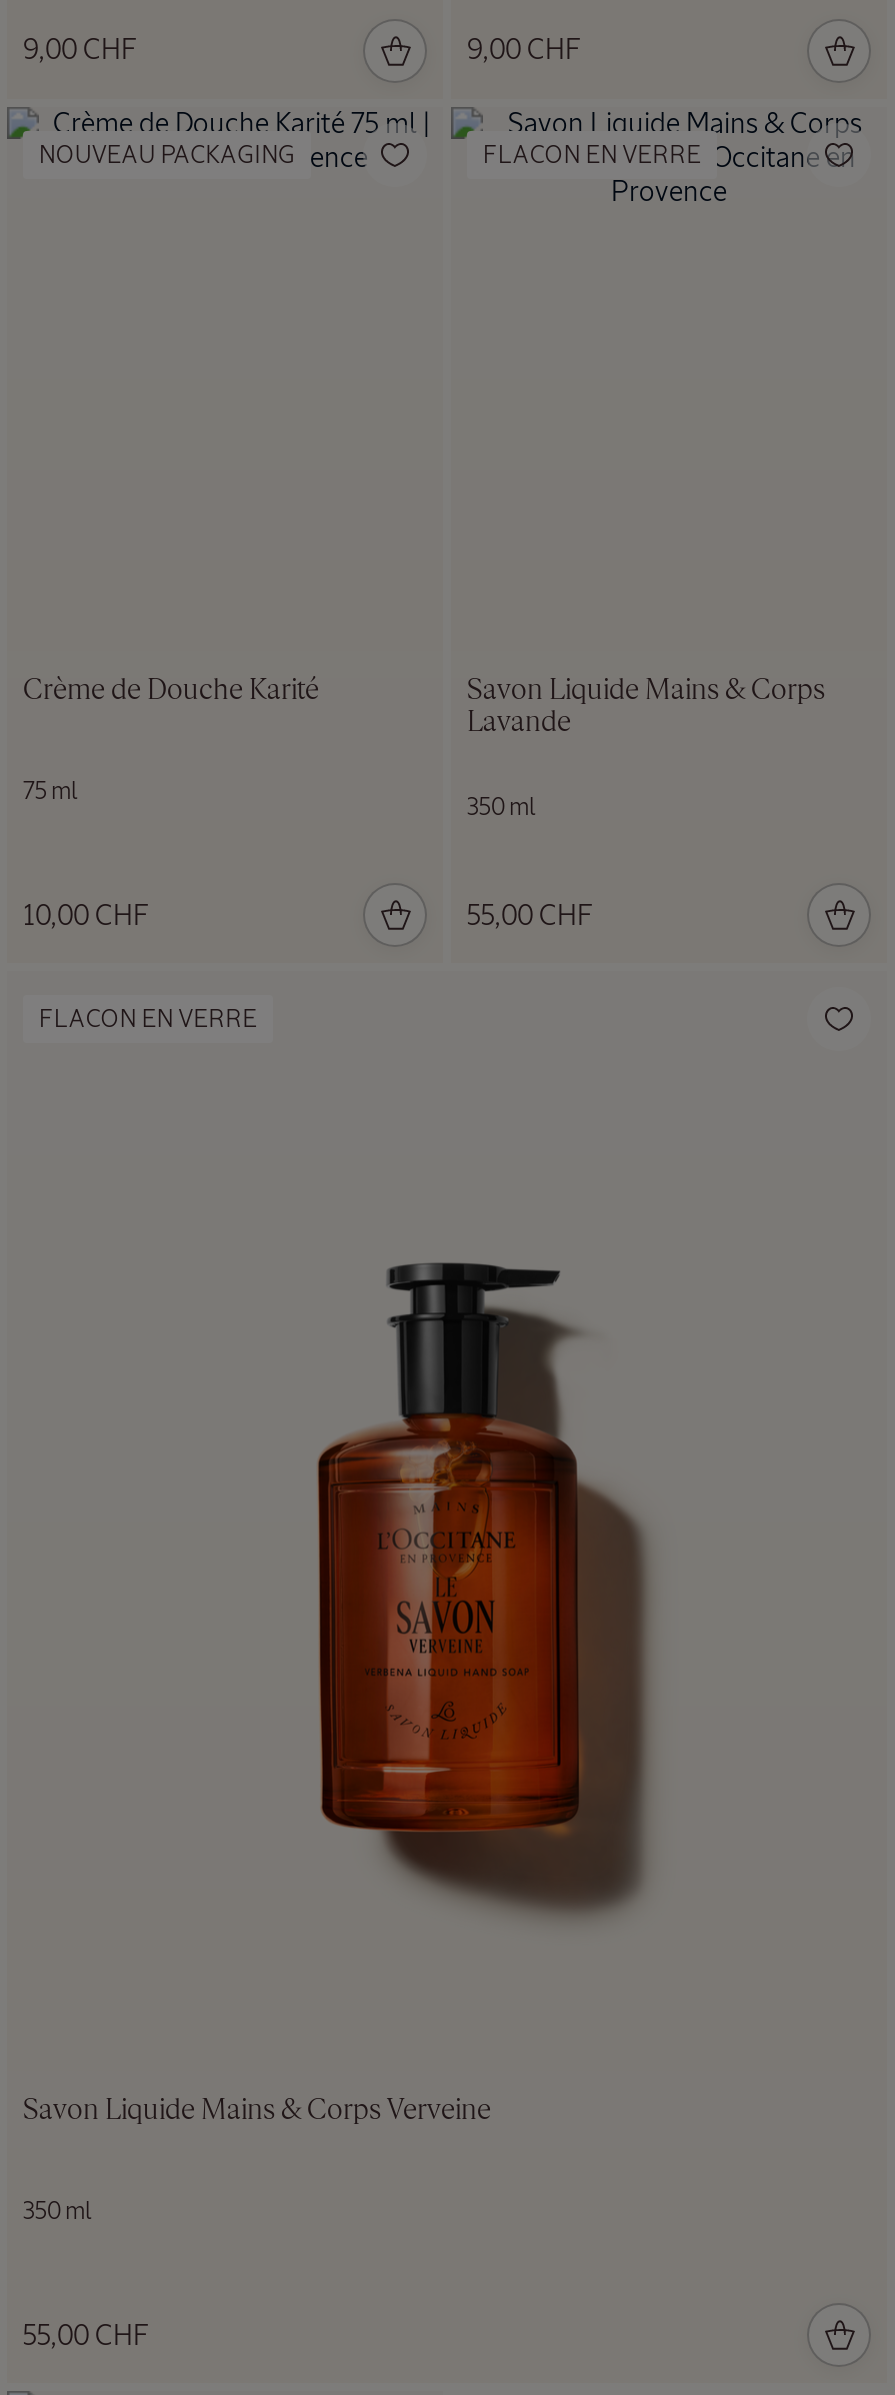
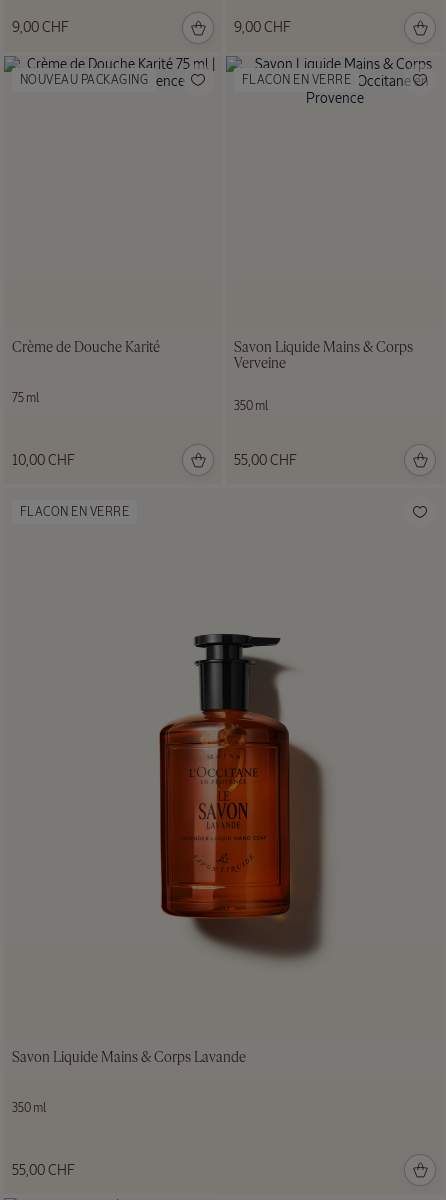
- Lavande
+ Verveine

- Savon Liquide Mains & Corps Verveine
+ Savon Liquide Mains & Corps Lavande
